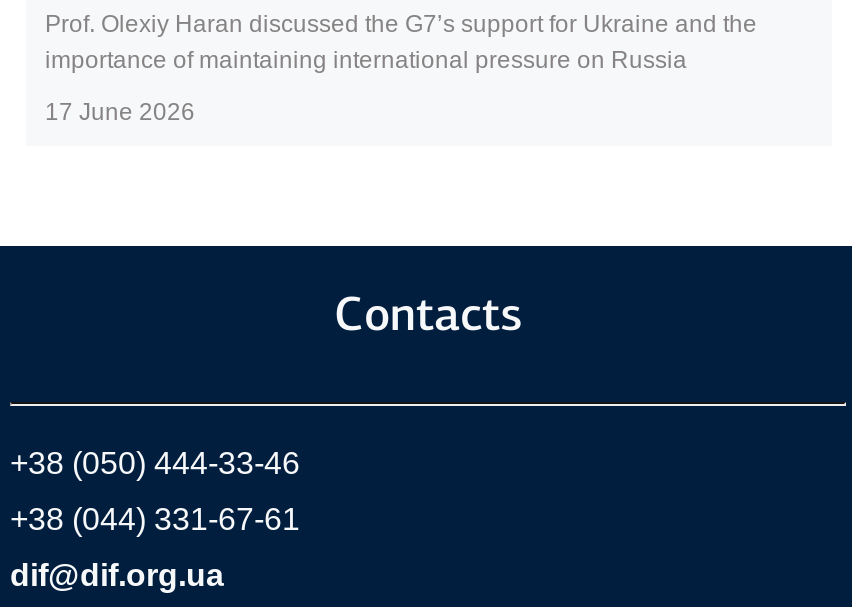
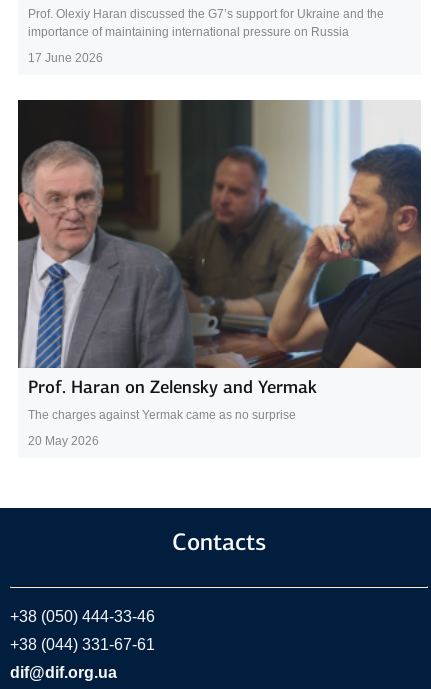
+ [image]
+ Prof. Haran on Zelensky and Yermak
+ The charges against Yermak came as no surprise
+ 20 May 2026
